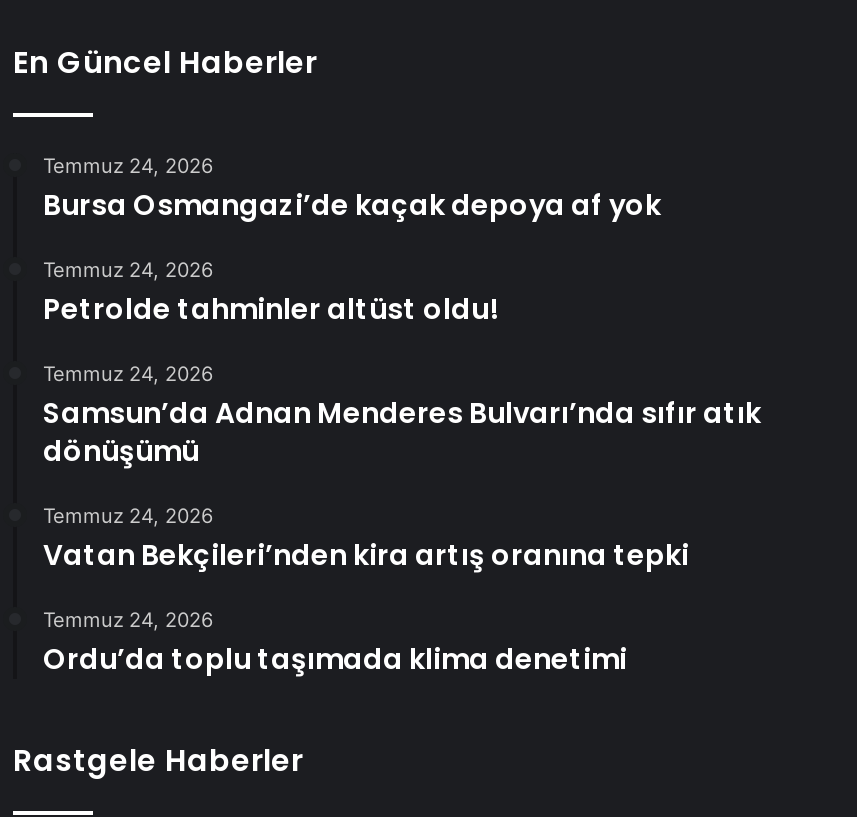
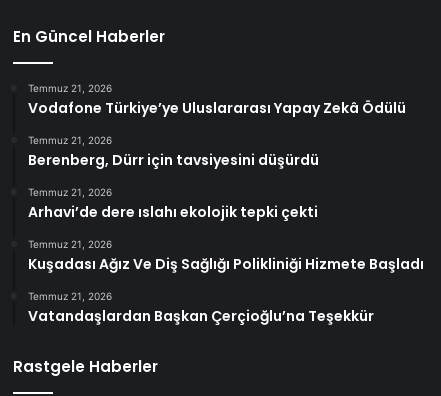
- Temmuz 24, 2026
- Bursa Osmangazi’de kaçak depoya af yok
+ Temmuz 21, 2026
+ Vodafone Türkiye’ye Uluslararası Yapay Zekâ Ödülü

- Temmuz 24, 2026
- Petrolde tahminler altüst oldu!
+ Temmuz 21, 2026
+ Berenberg, Dürr için tavsiyesini düşürdü

- Temmuz 24, 2026
- Samsun’da Adnan Menderes Bulvarı’nda sıfır atık
- dönüşümü
+ Temmuz 21, 2026
+ Arhavi’de dere ıslahı ekolojik tepki çekti

- Temmuz 24, 2026
- Vatan Bekçileri’nden kira artış oranına tepki
+ Temmuz 21, 2026
+ Kuşadası Ağız Ve Diş Sağlığı Polikliniği Hizmete Başladı

- Temmuz 24, 2026
- Ordu’da toplu taşımada klima denetimi
+ Temmuz 21, 2026
+ Vatandaşlardan Başkan Çerçioğlu’na Teşekkür
